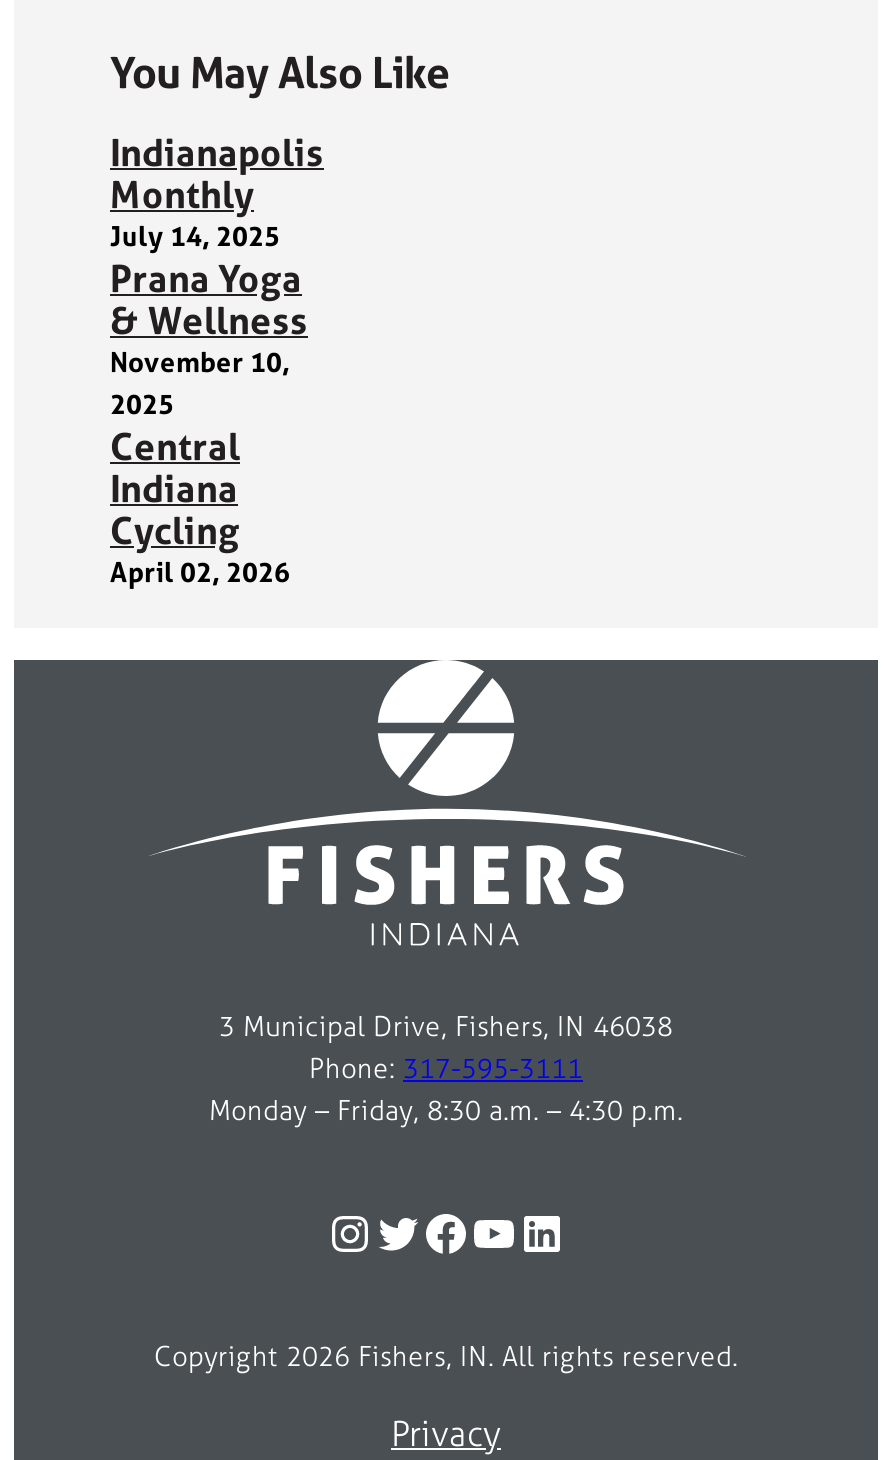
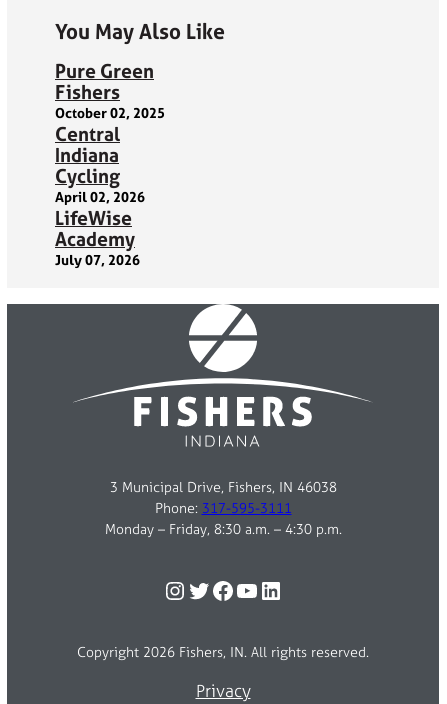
- Indianapolis
- Monthly
- July 14, 2025
- Prana Yoga
- & Wellness
- November 10,
- 2025
+ Pure Green
+ Fishers
+ October 02, 2025

moved up: Central | Indiana | Cycling | April 02, 2026

+ LifeWise
+ Academy
+ July 07, 2026
